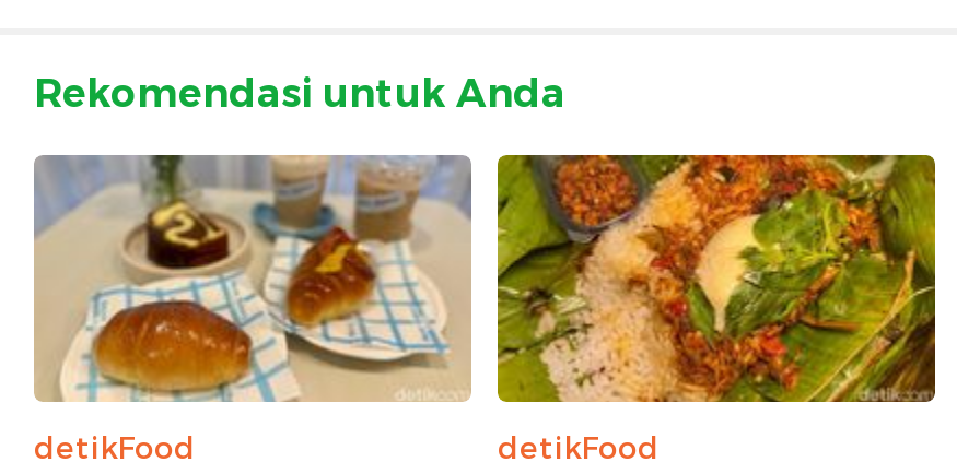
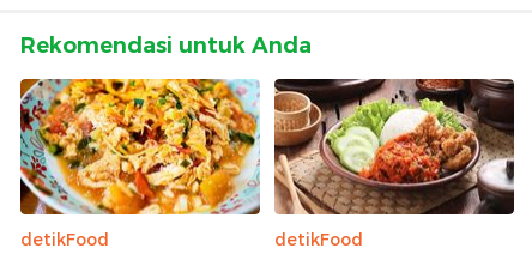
- [image]
+ [image]

- [image]
+ [image]
